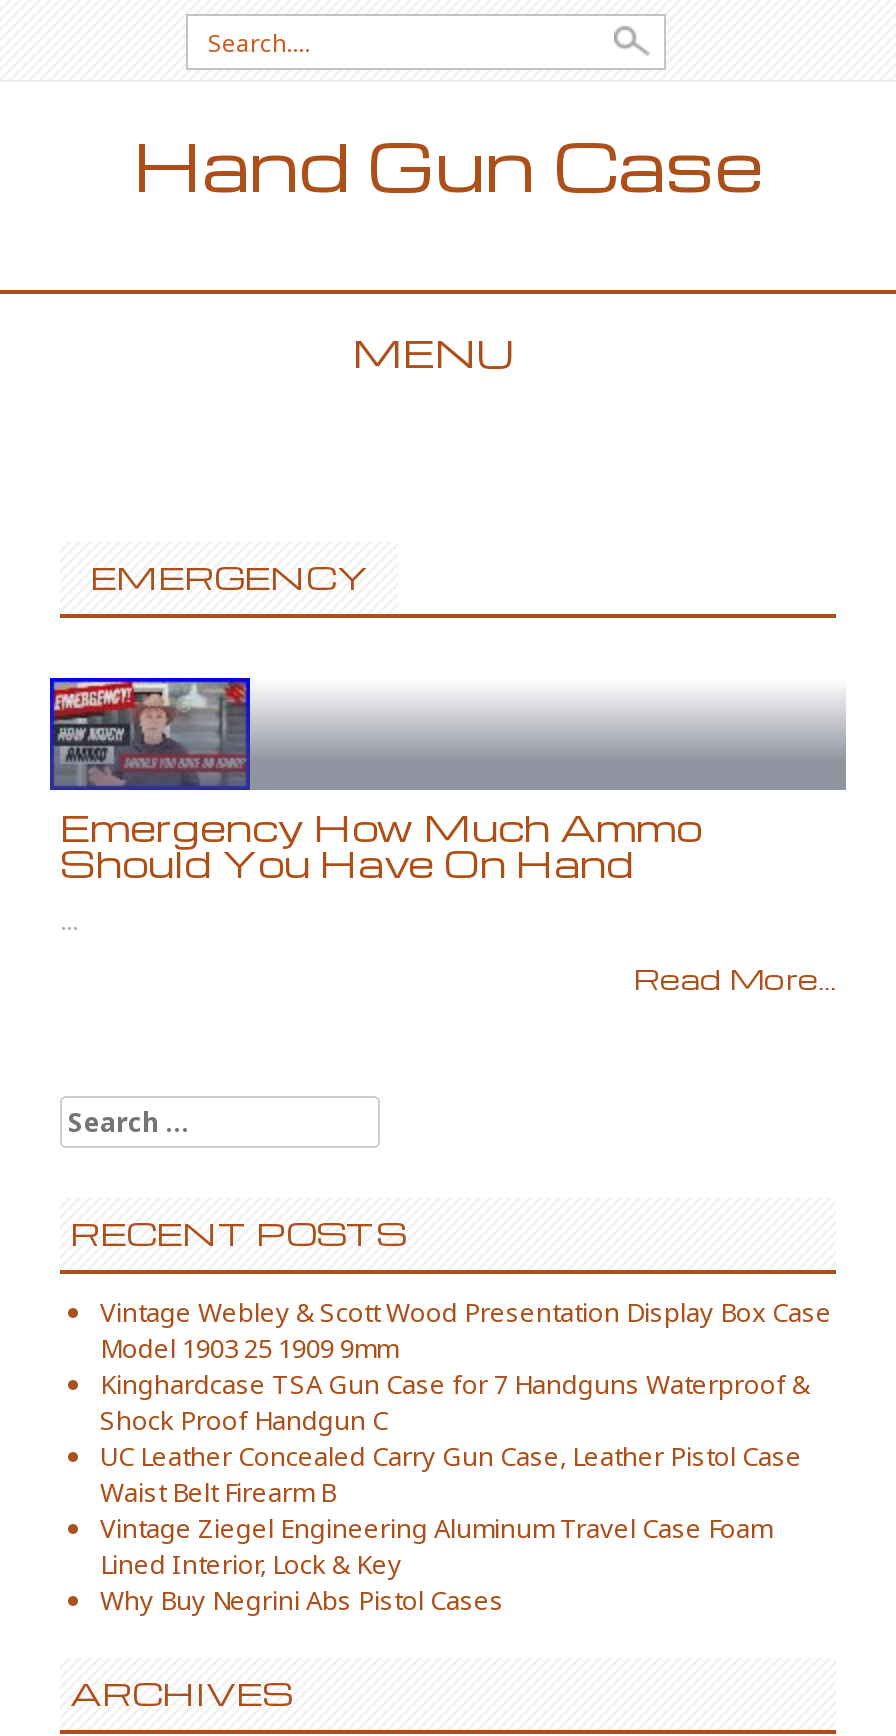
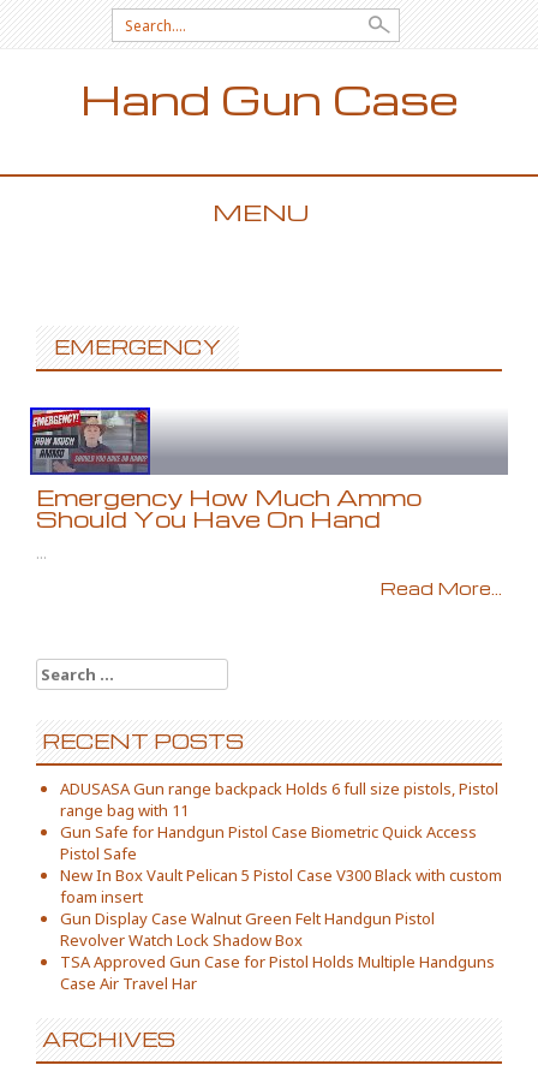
- Vintage Webley & Scott Wood Presentation Display Box Case
- Model 1903 25 1909 9mm
- Kinghardcase TSA Gun Case for 7 Handguns Waterproof &
- Shock Proof Handgun C
- UC Leather Concealed Carry Gun Case, Leather Pistol Case
- Waist Belt Firearm B
- Vintage Ziegel Engineering Aluminum Travel Case Foam
- Lined Interior, Lock & Key
- Why Buy Negrini Abs Pistol Cases
+ ADUSASA Gun range backpack Holds 6 full size pistols, Pistol
+ range bag with 11
+ Gun Safe for Handgun Pistol Case Biometric Quick Access
+ Pistol Safe
+ New In Box Vault Pelican 5 Pistol Case V300 Black with custom
+ foam insert
+ Gun Display Case Walnut Green Felt Handgun Pistol
+ Revolver Watch Lock Shadow Box
+ TSA Approved Gun Case for Pistol Holds Multiple Handguns
+ Case Air Travel Har
